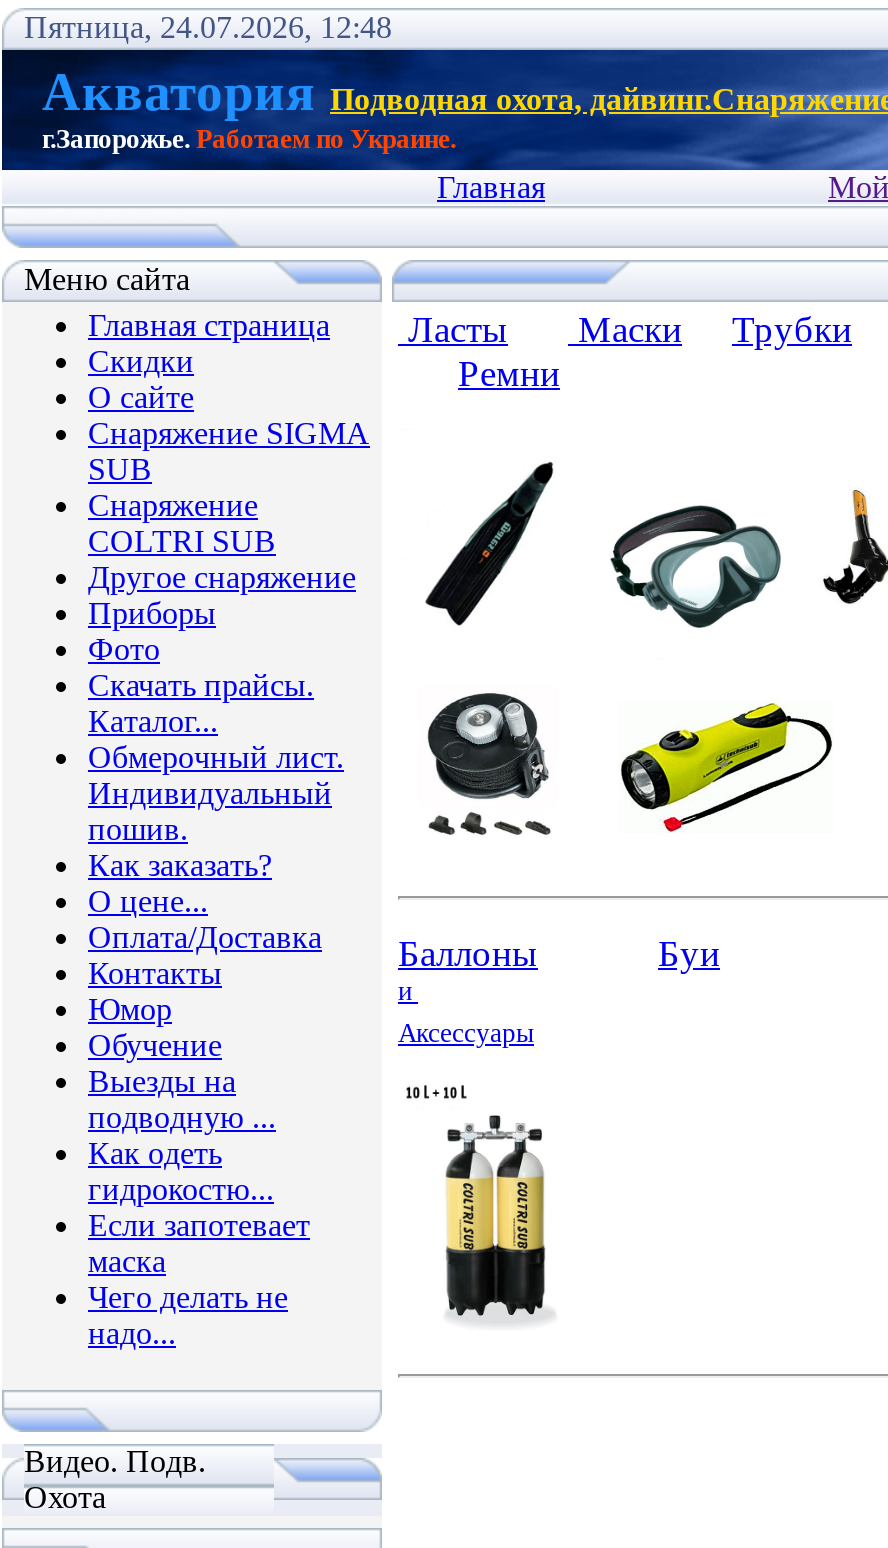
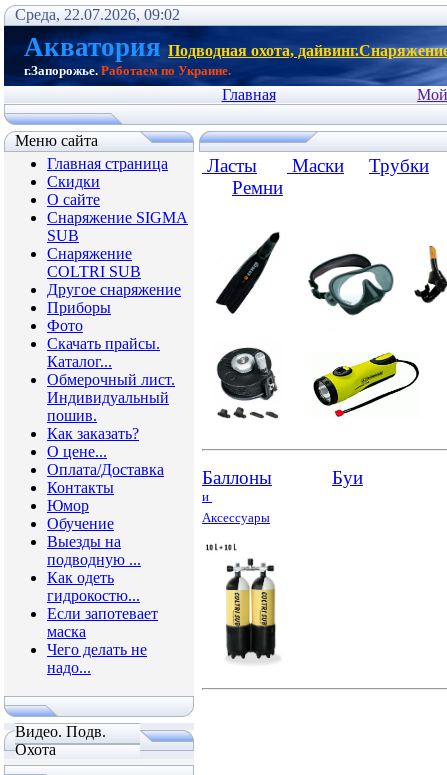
- Пятница, 24.07.2026, 12:48
+ Среда, 22.07.2026, 09:02
